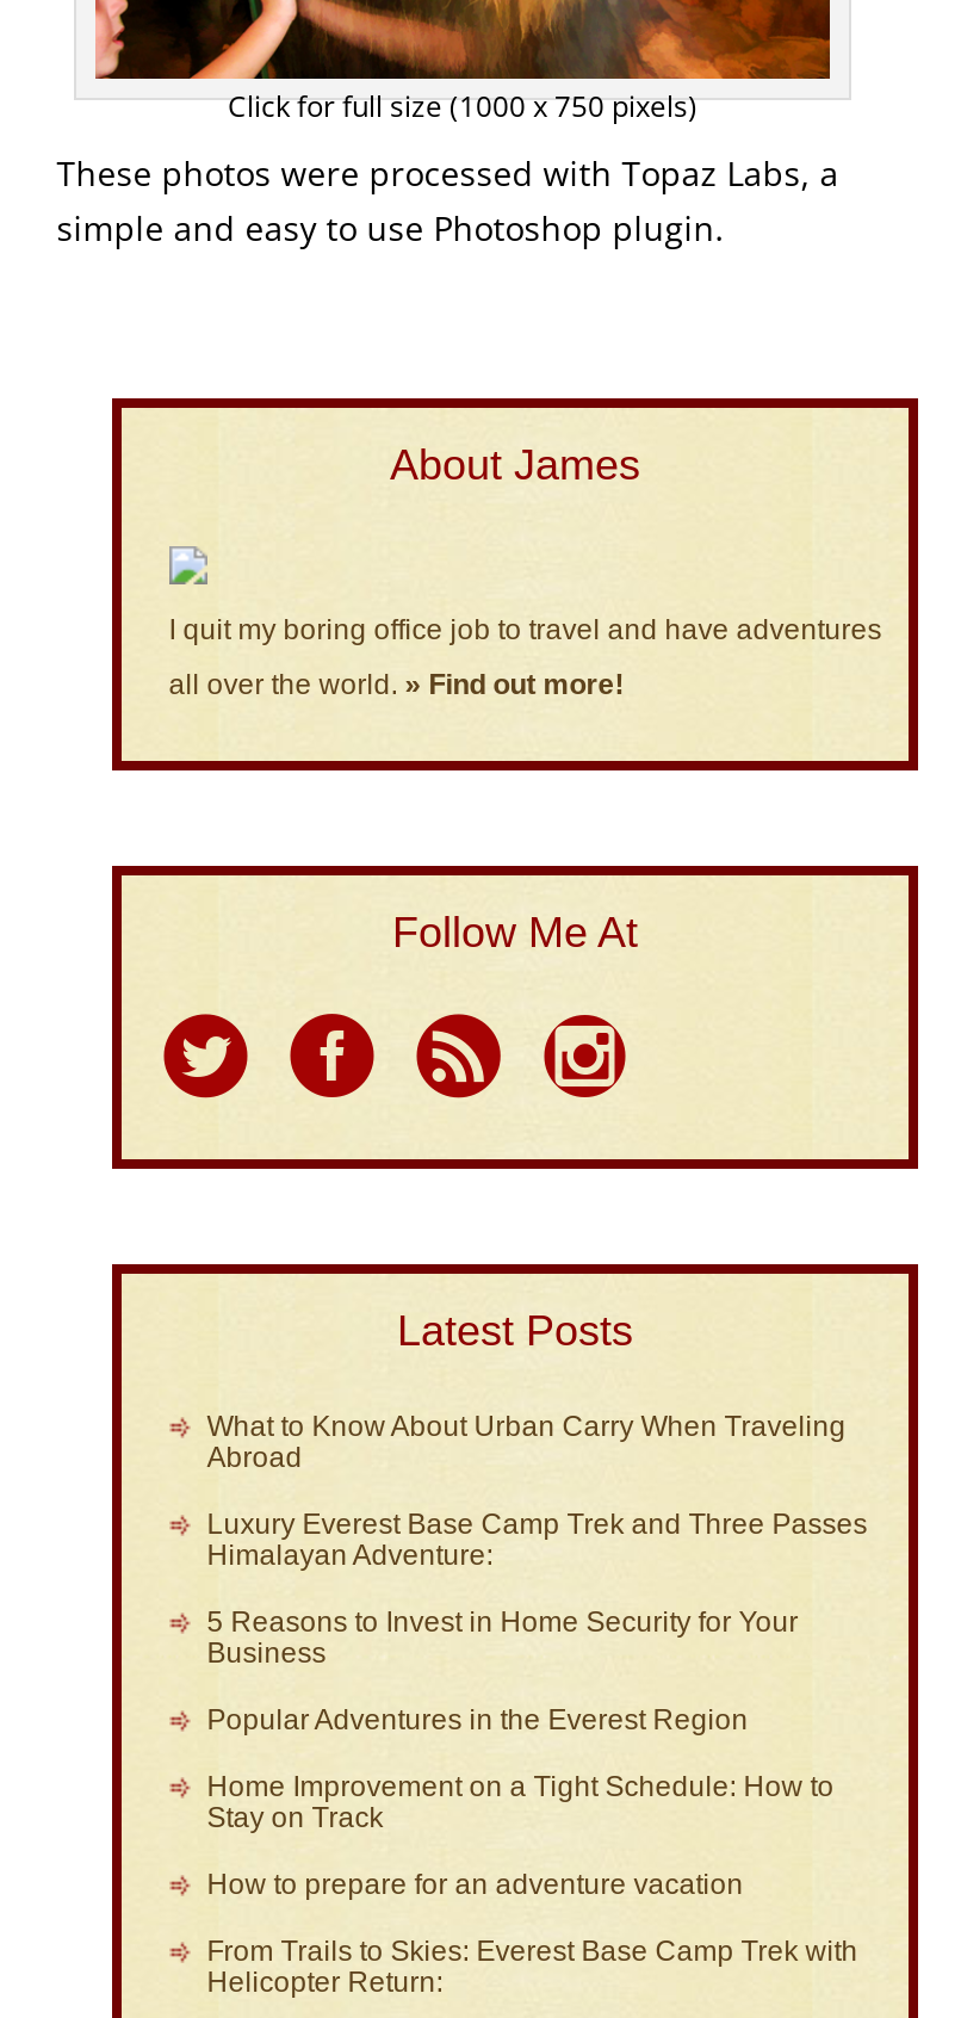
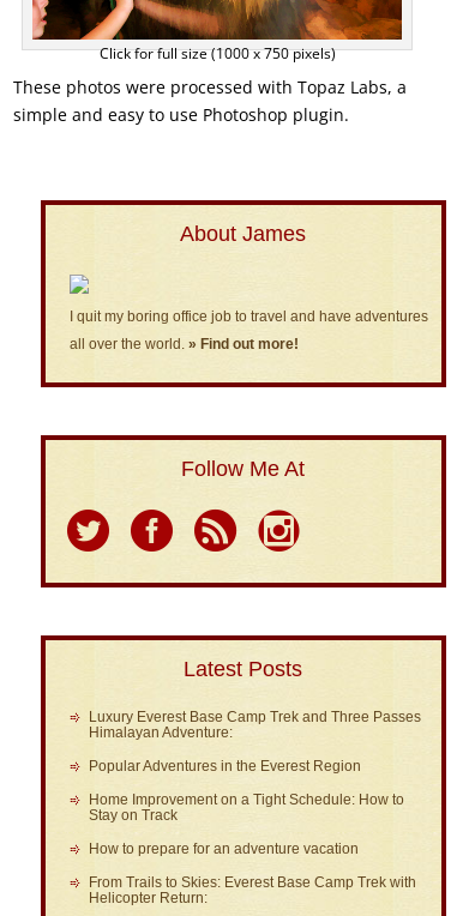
- What to Know About Urban Carry When Traveling
- Abroad

- 5 Reasons to Invest in Home Security for Your
- Business
